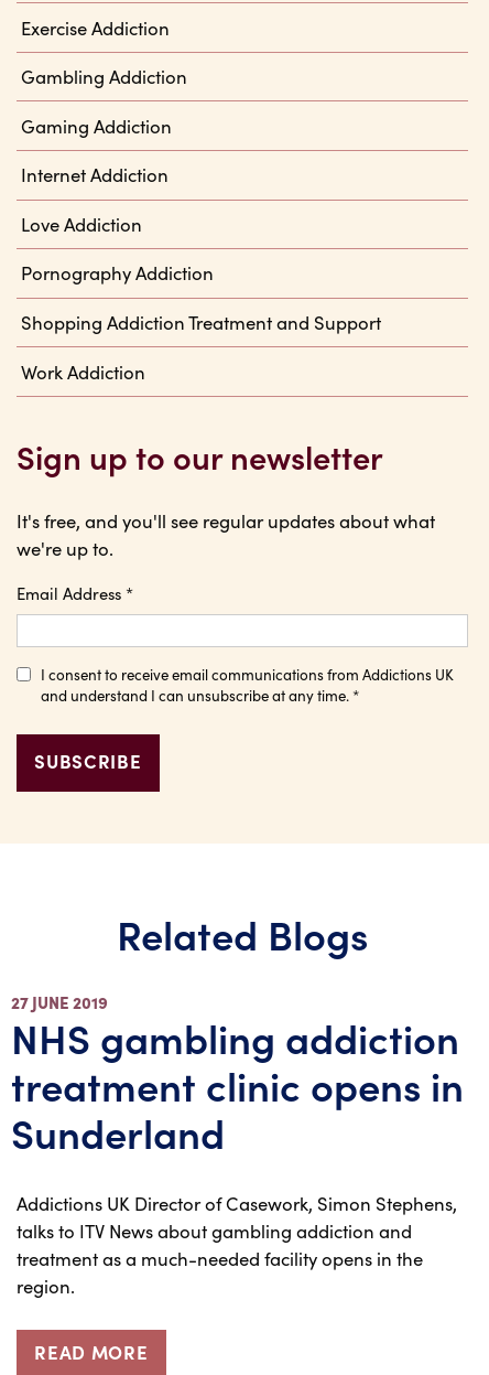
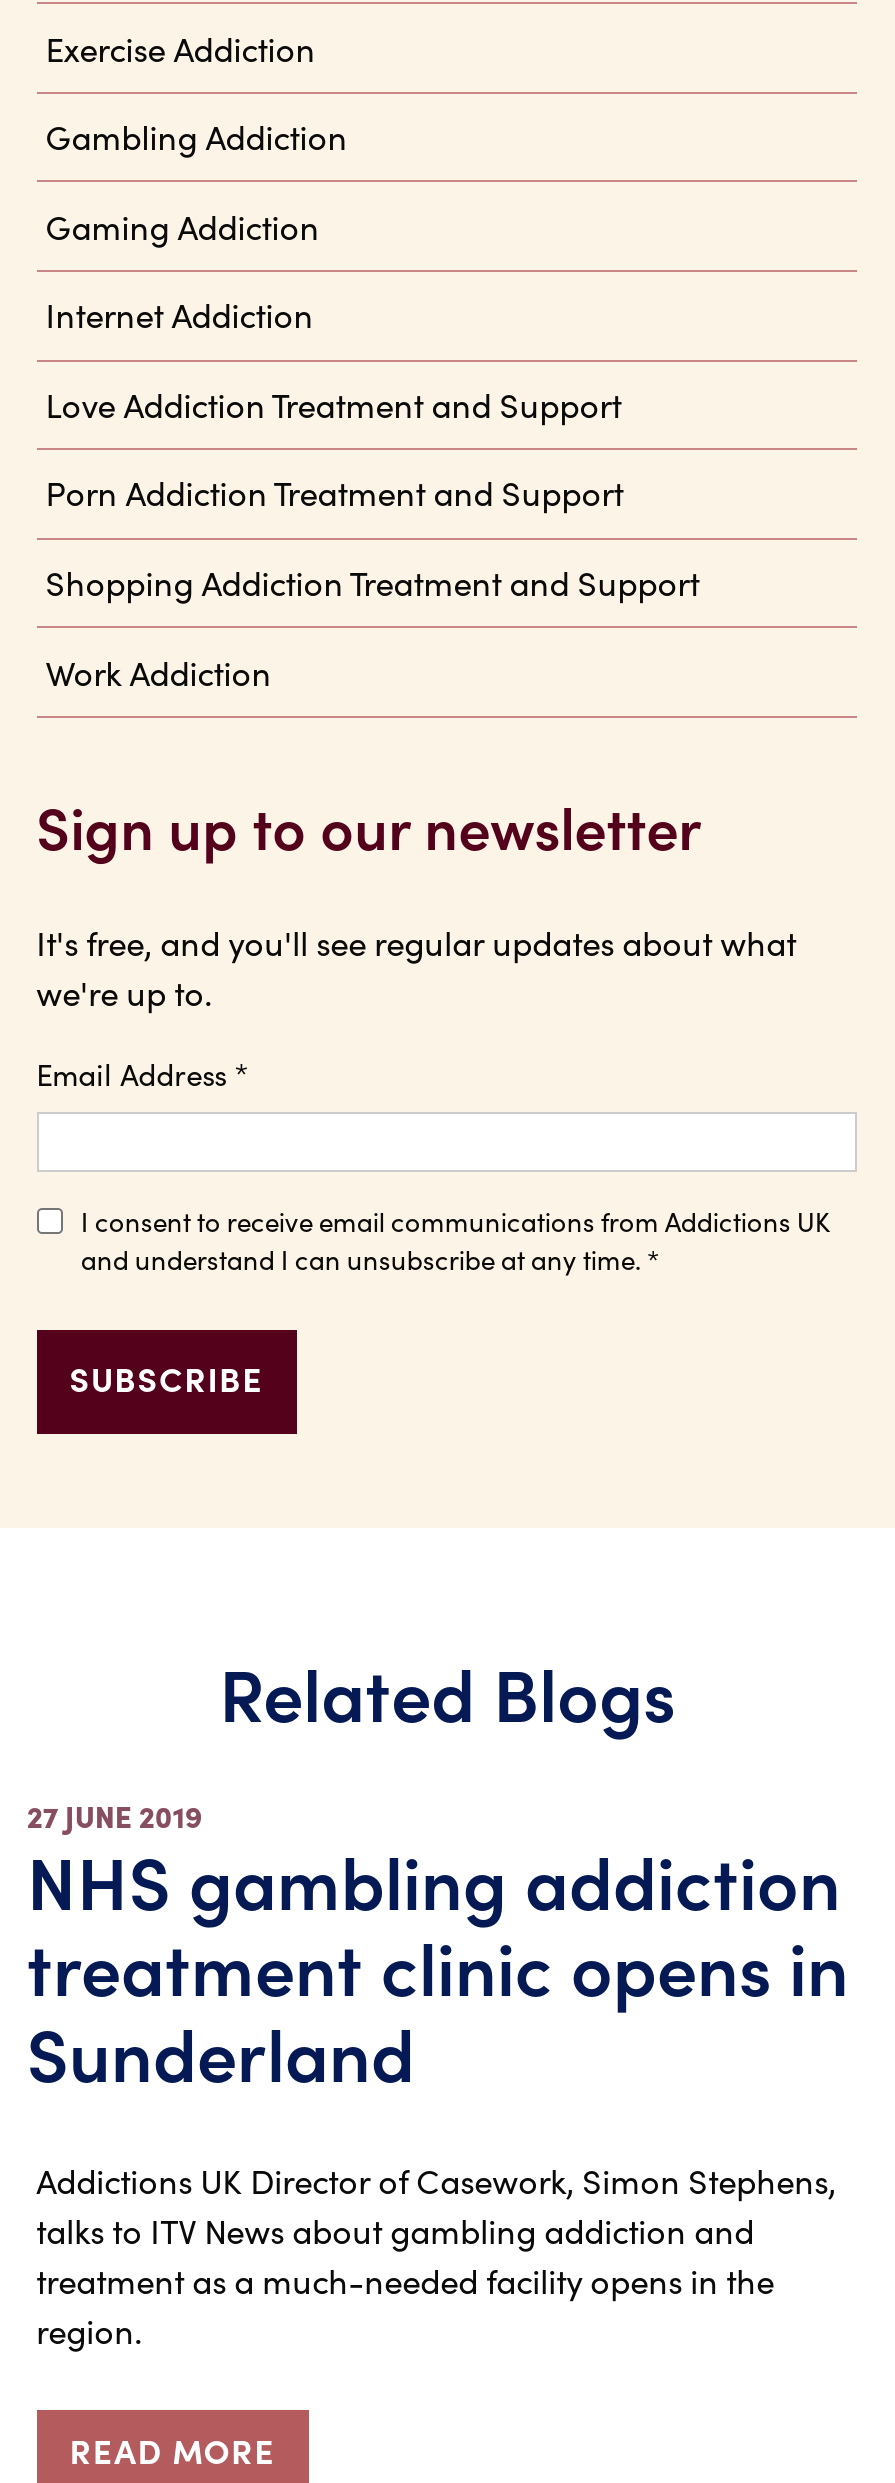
- Love Addiction
+ Love Addiction Treatment and Support

- Pornography Addiction
+ Porn Addiction Treatment and Support
